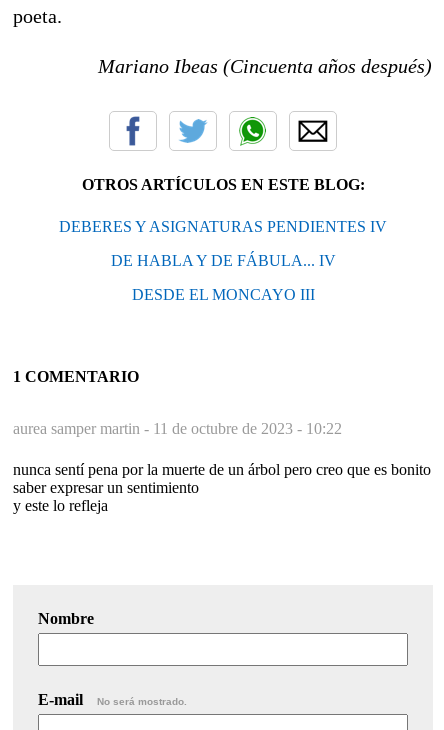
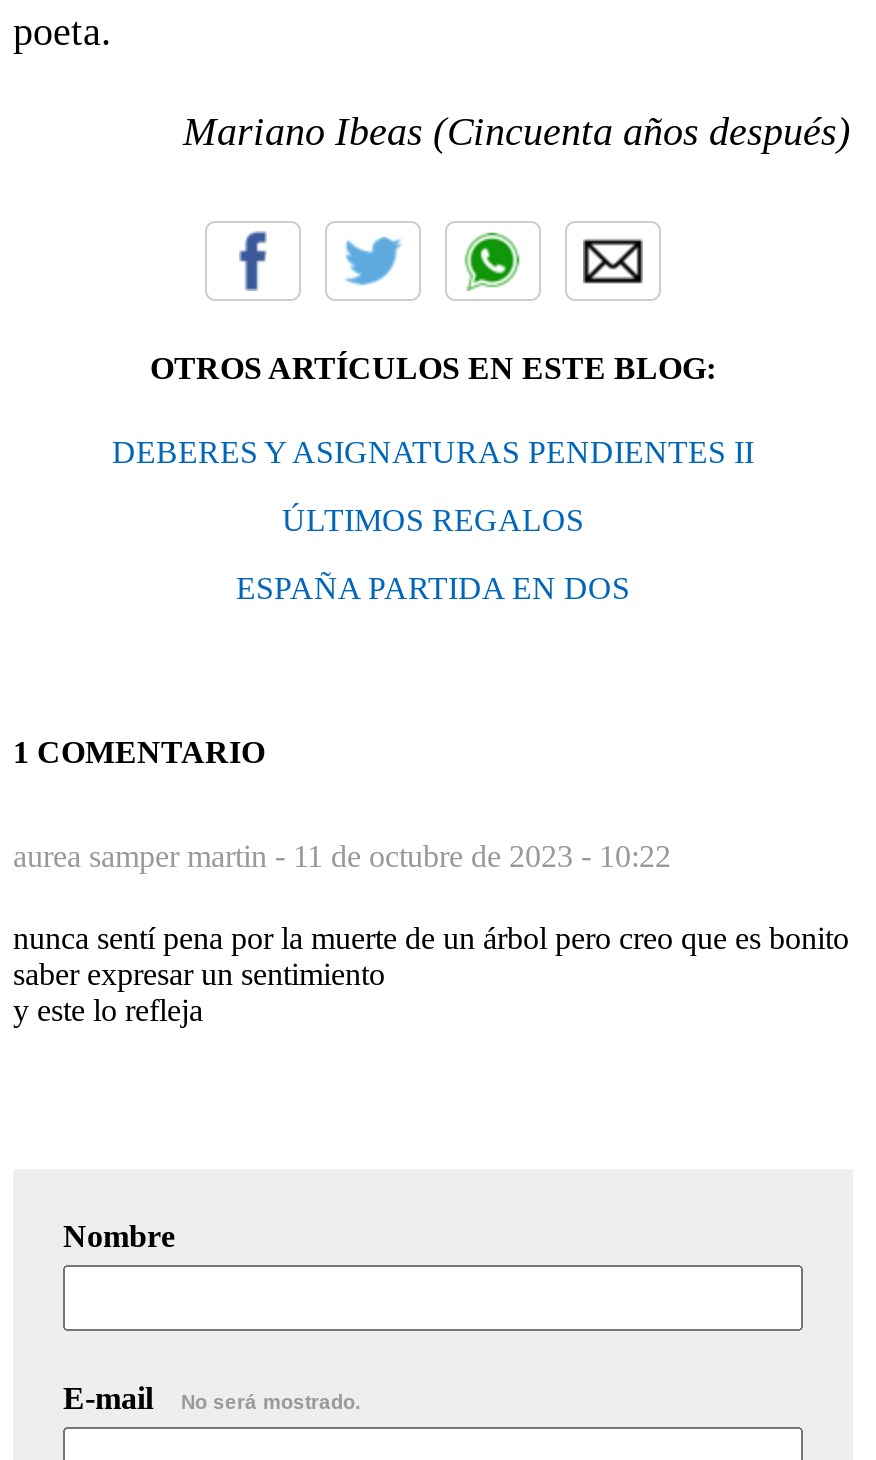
- DEBERES Y ASIGNATURAS PENDIENTES IV
+ DEBERES Y ASIGNATURAS PENDIENTES II

- DE HABLA Y DE FÁBULA... IV
+ ÚLTIMOS REGALOS

- DESDE EL MONCAYO III
+ ESPAÑA PARTIDA EN DOS
